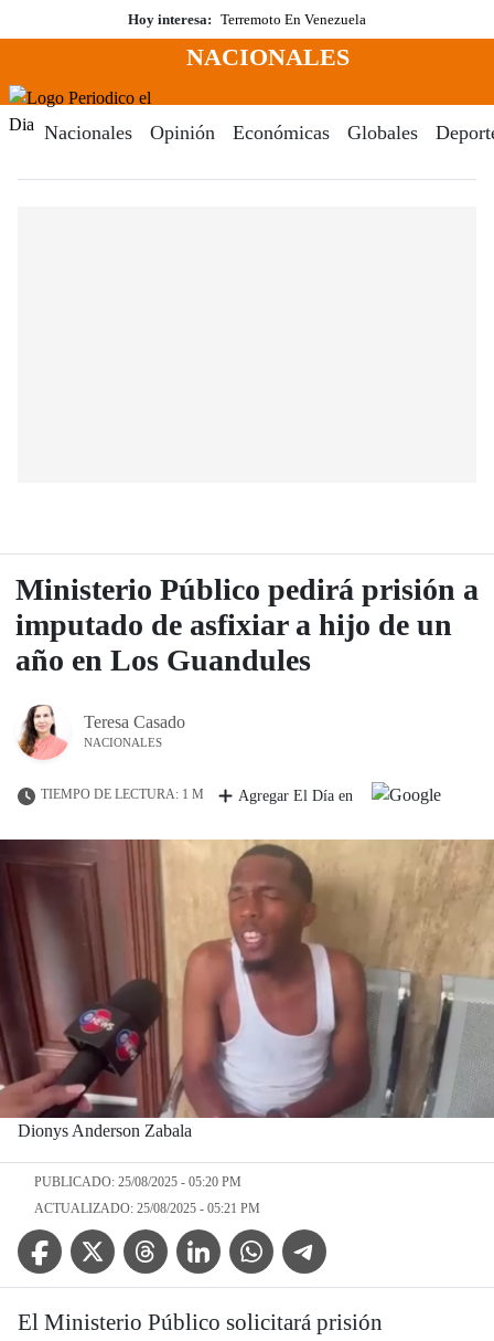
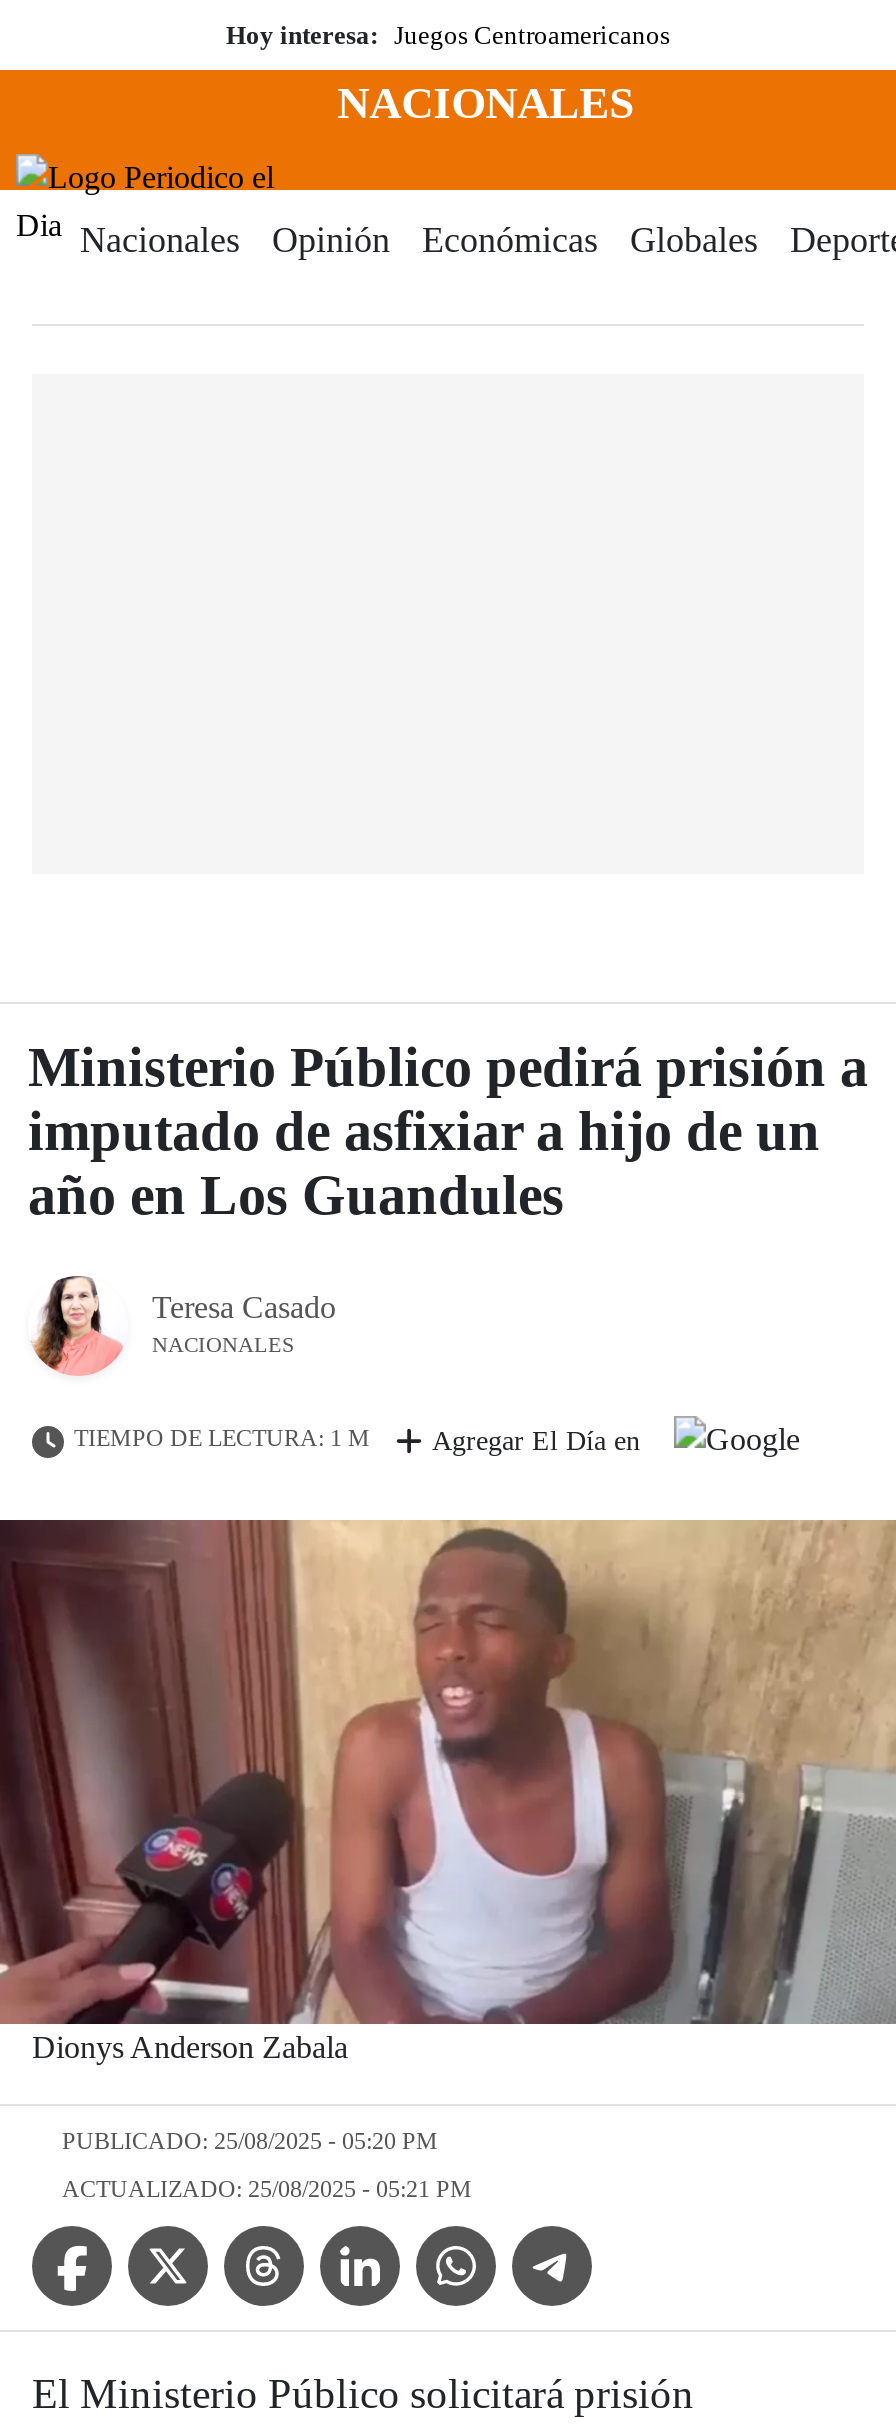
- Hoy interesa: Terremoto En Venezuela
+ Hoy interesa: Juegos Centroamericanos
